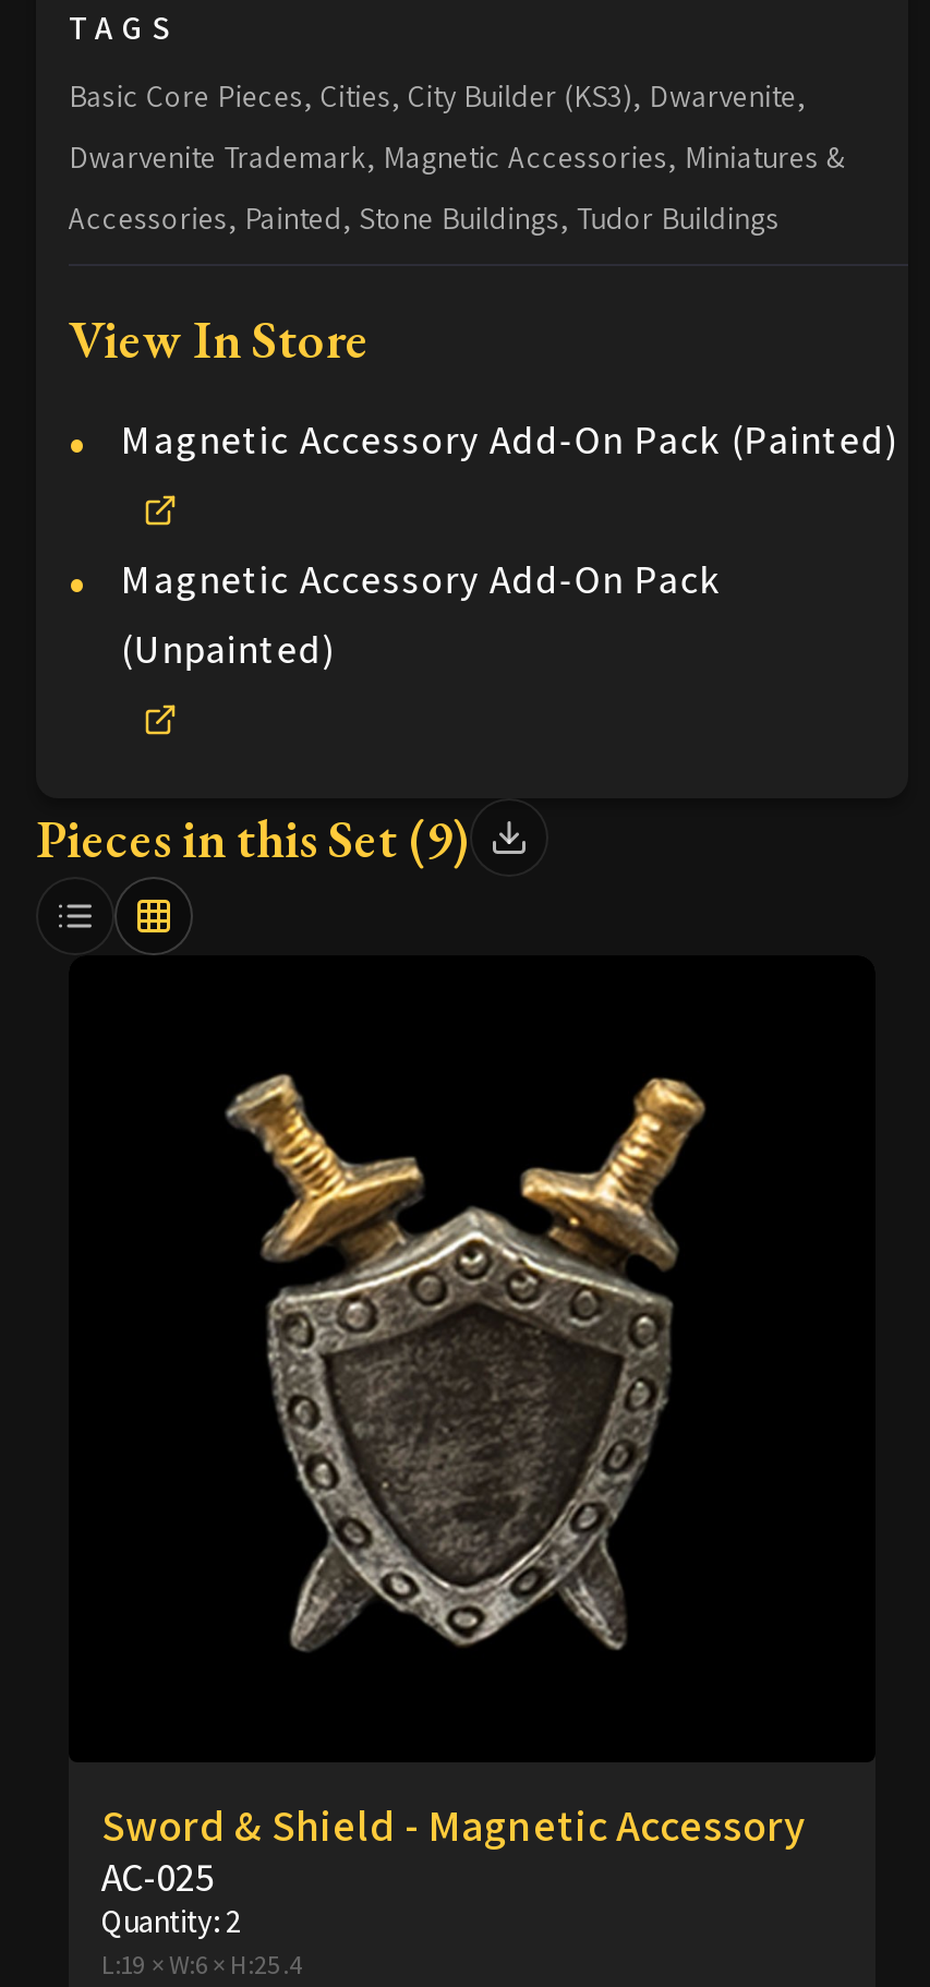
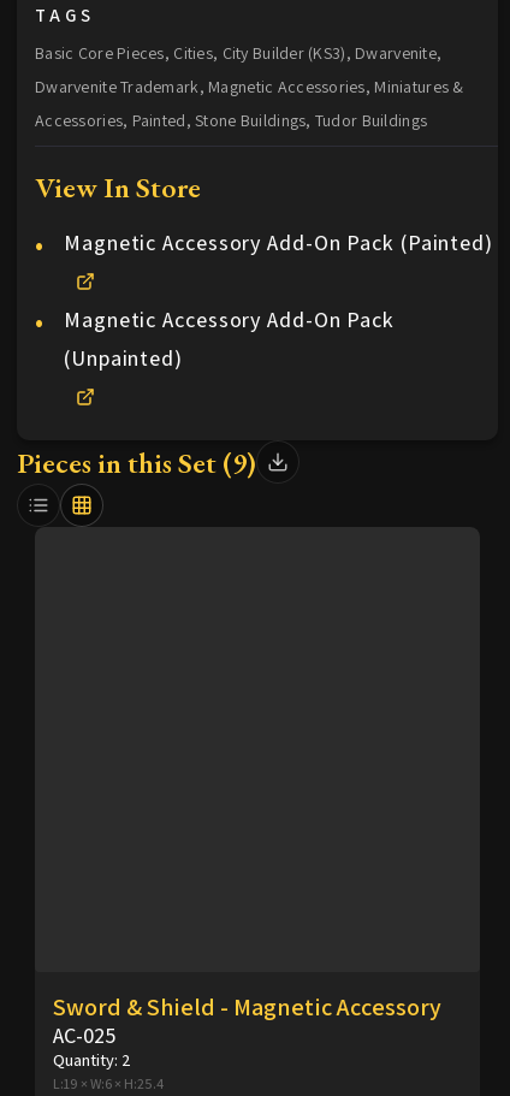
- [image]
